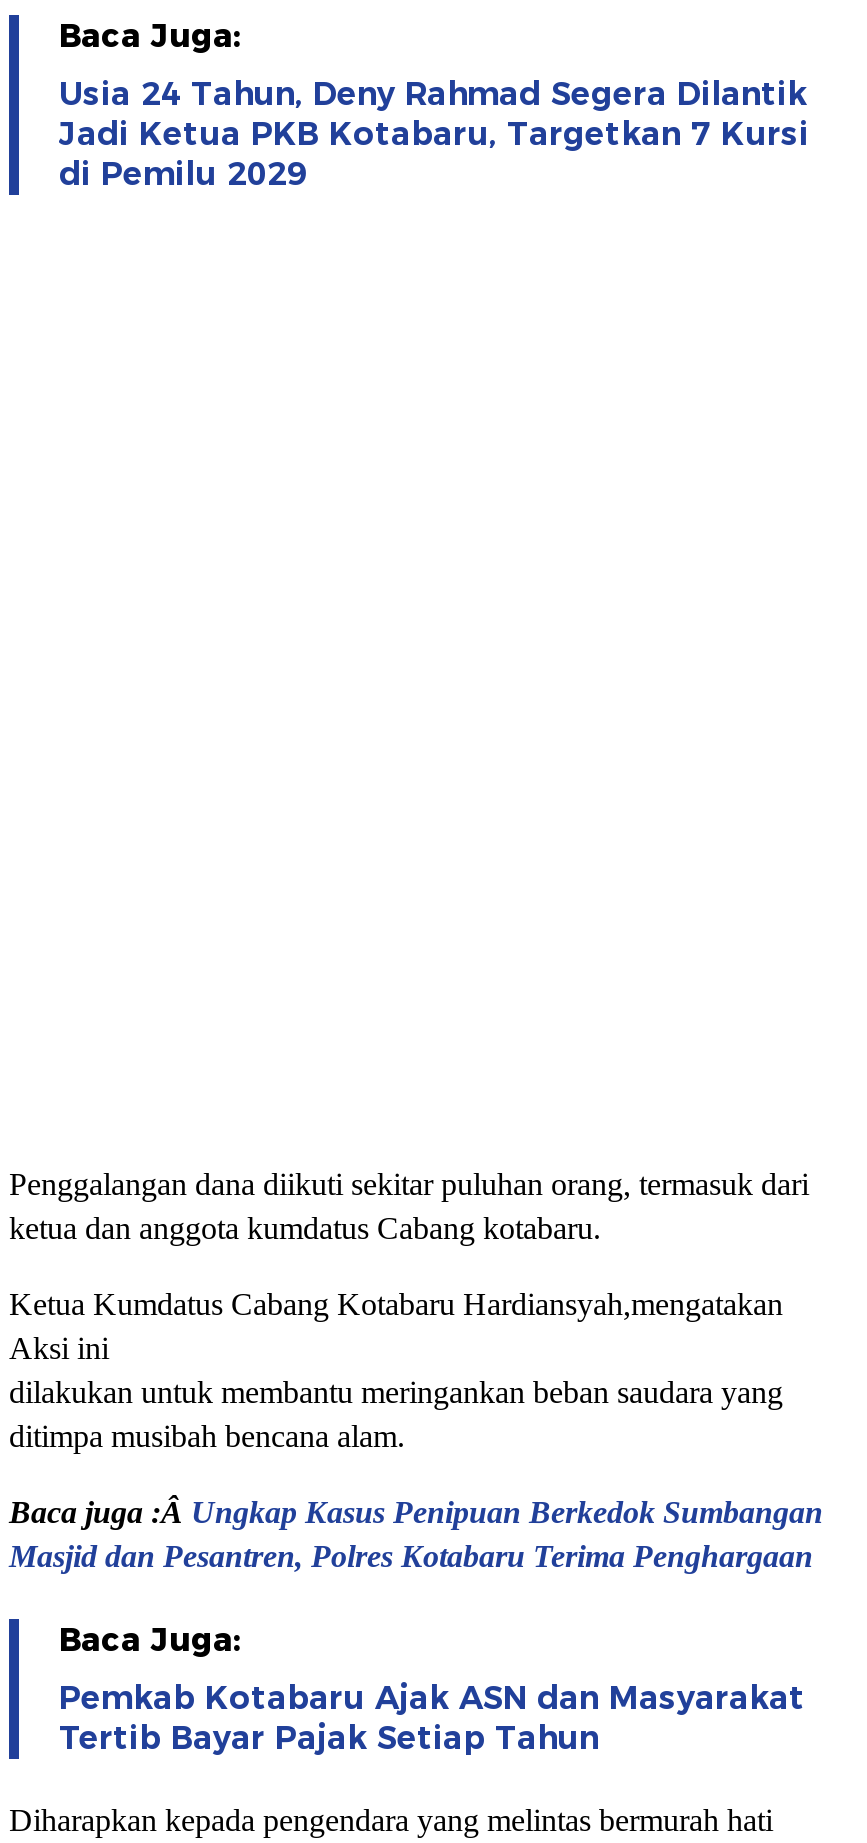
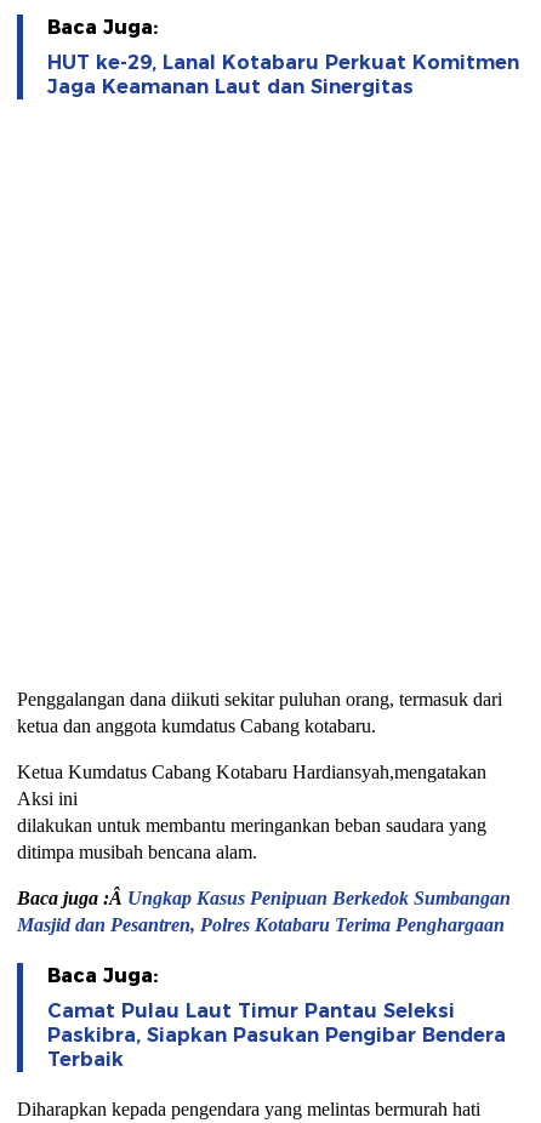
- Usia 24 Tahun, Deny Rahmad Segera Dilantik
- Jadi Ketua PKB Kotabaru, Targetkan 7 Kursi
- di Pemilu 2029
+ HUT ke-29, Lanal Kotabaru Perkuat Komitmen
+ Jaga Keamanan Laut dan Sinergitas

moved up: Penggalangan dana diikuti sekitar puluhan orang, termasuk dari | ketua dan anggota kumdatus Cabang kotabaru. | Ketua Kumdatus Cabang Kotabaru Hardiansyah,mengatakan | ... | Masjid dan Pesantren, Polres Kotabaru Terima Penghargaan | Baca Juga:

- Pemkab Kotabaru Ajak ASN dan Masyarakat
- Tertib Bayar Pajak Setiap Tahun
+ Camat Pulau Laut Timur Pantau Seleksi
+ Paskibra, Siapkan Pasukan Pengibar Bendera
+ Terbaik
